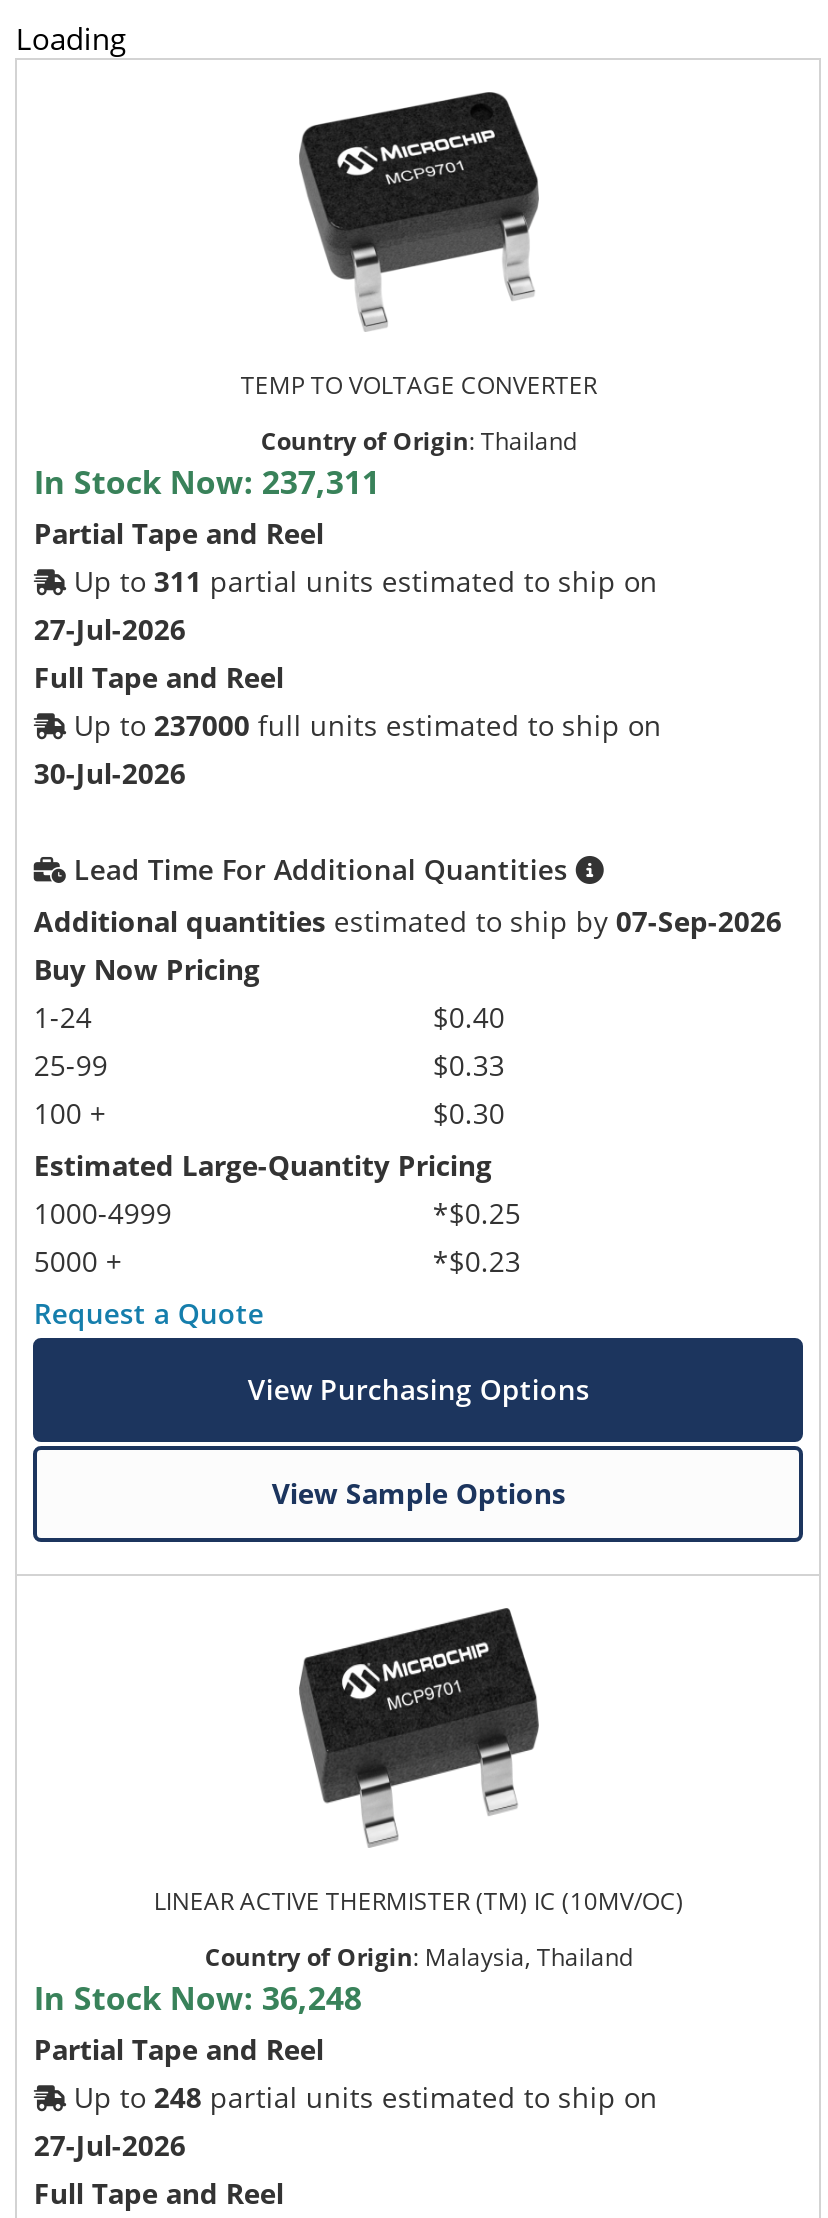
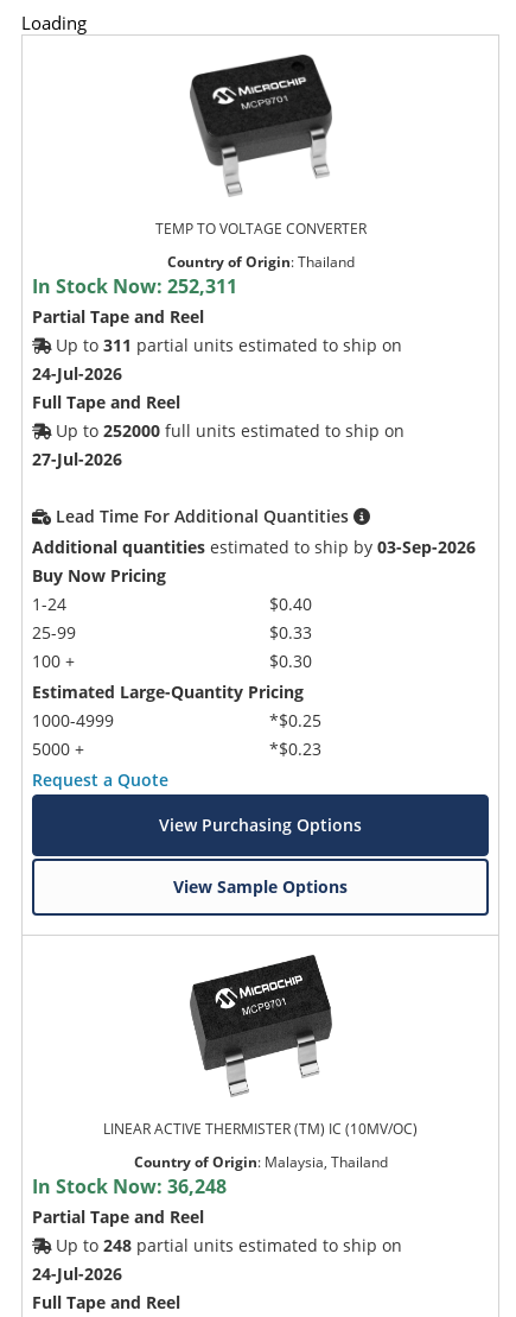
- In Stock Now: 237,311
+ In Stock Now: 252,311

- 27-Jul-2026
+ 24-Jul-2026

- Up to 237000 full units estimated to ship on
- 30-Jul-2026
+ Up to 252000 full units estimated to ship on
+ 27-Jul-2026

- Additional quantities estimated to ship by 07-Sep-2026
+ Additional quantities estimated to ship by 03-Sep-2026

- 27-Jul-2026
+ 24-Jul-2026
